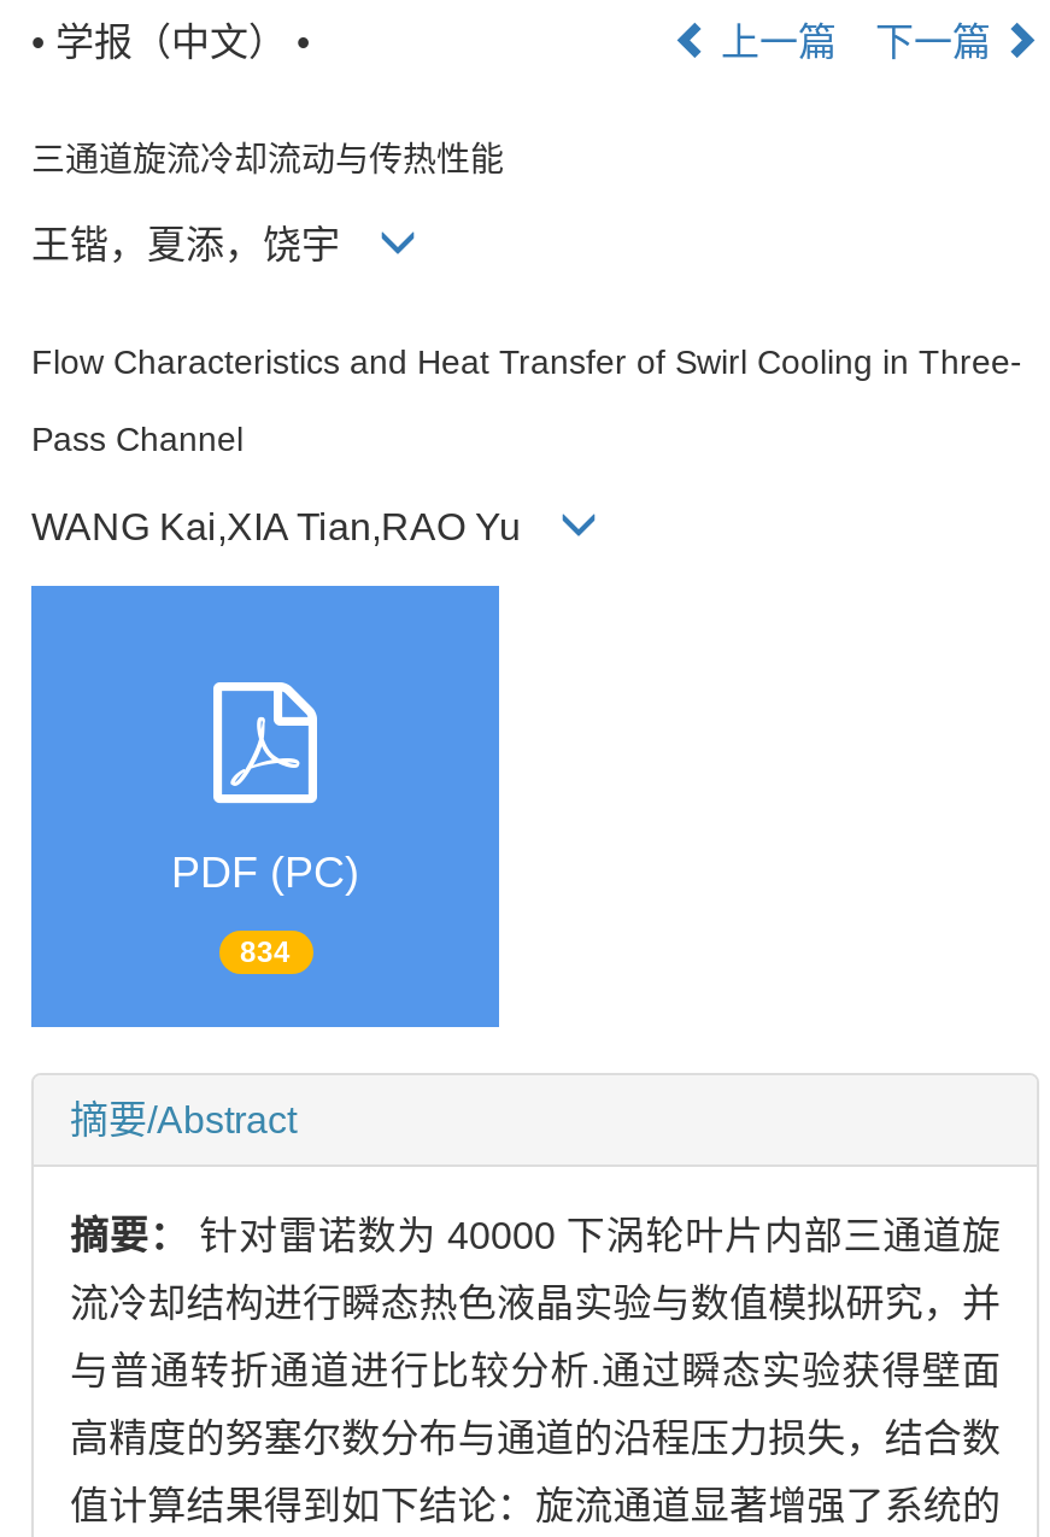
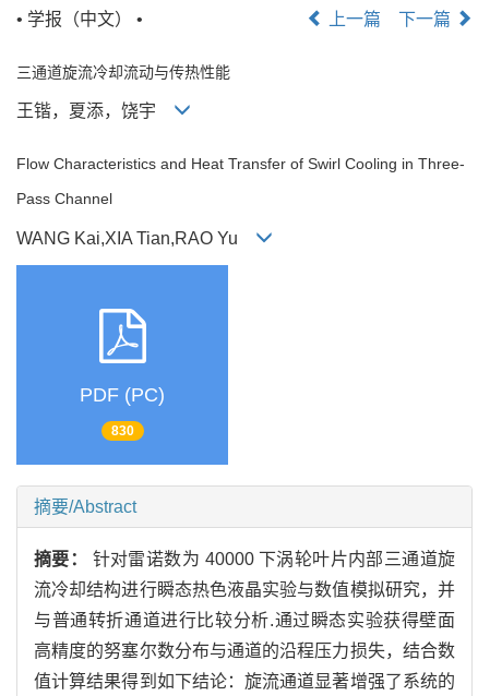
- 834
+ 830
